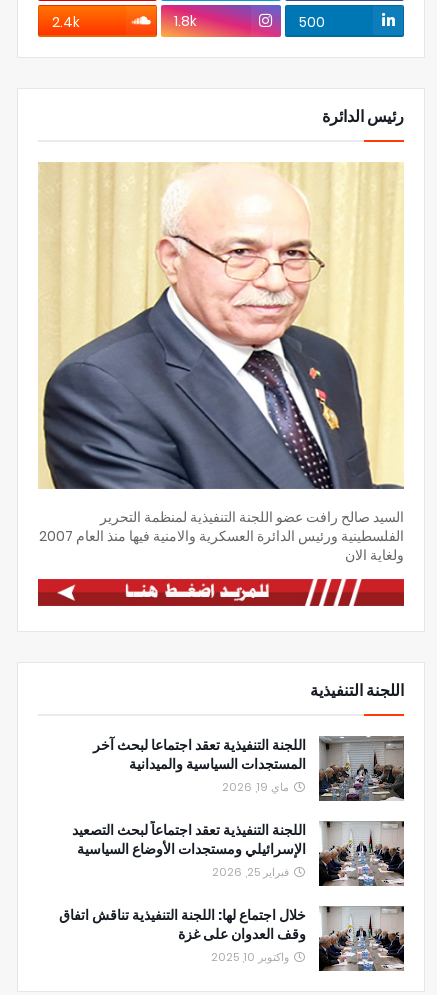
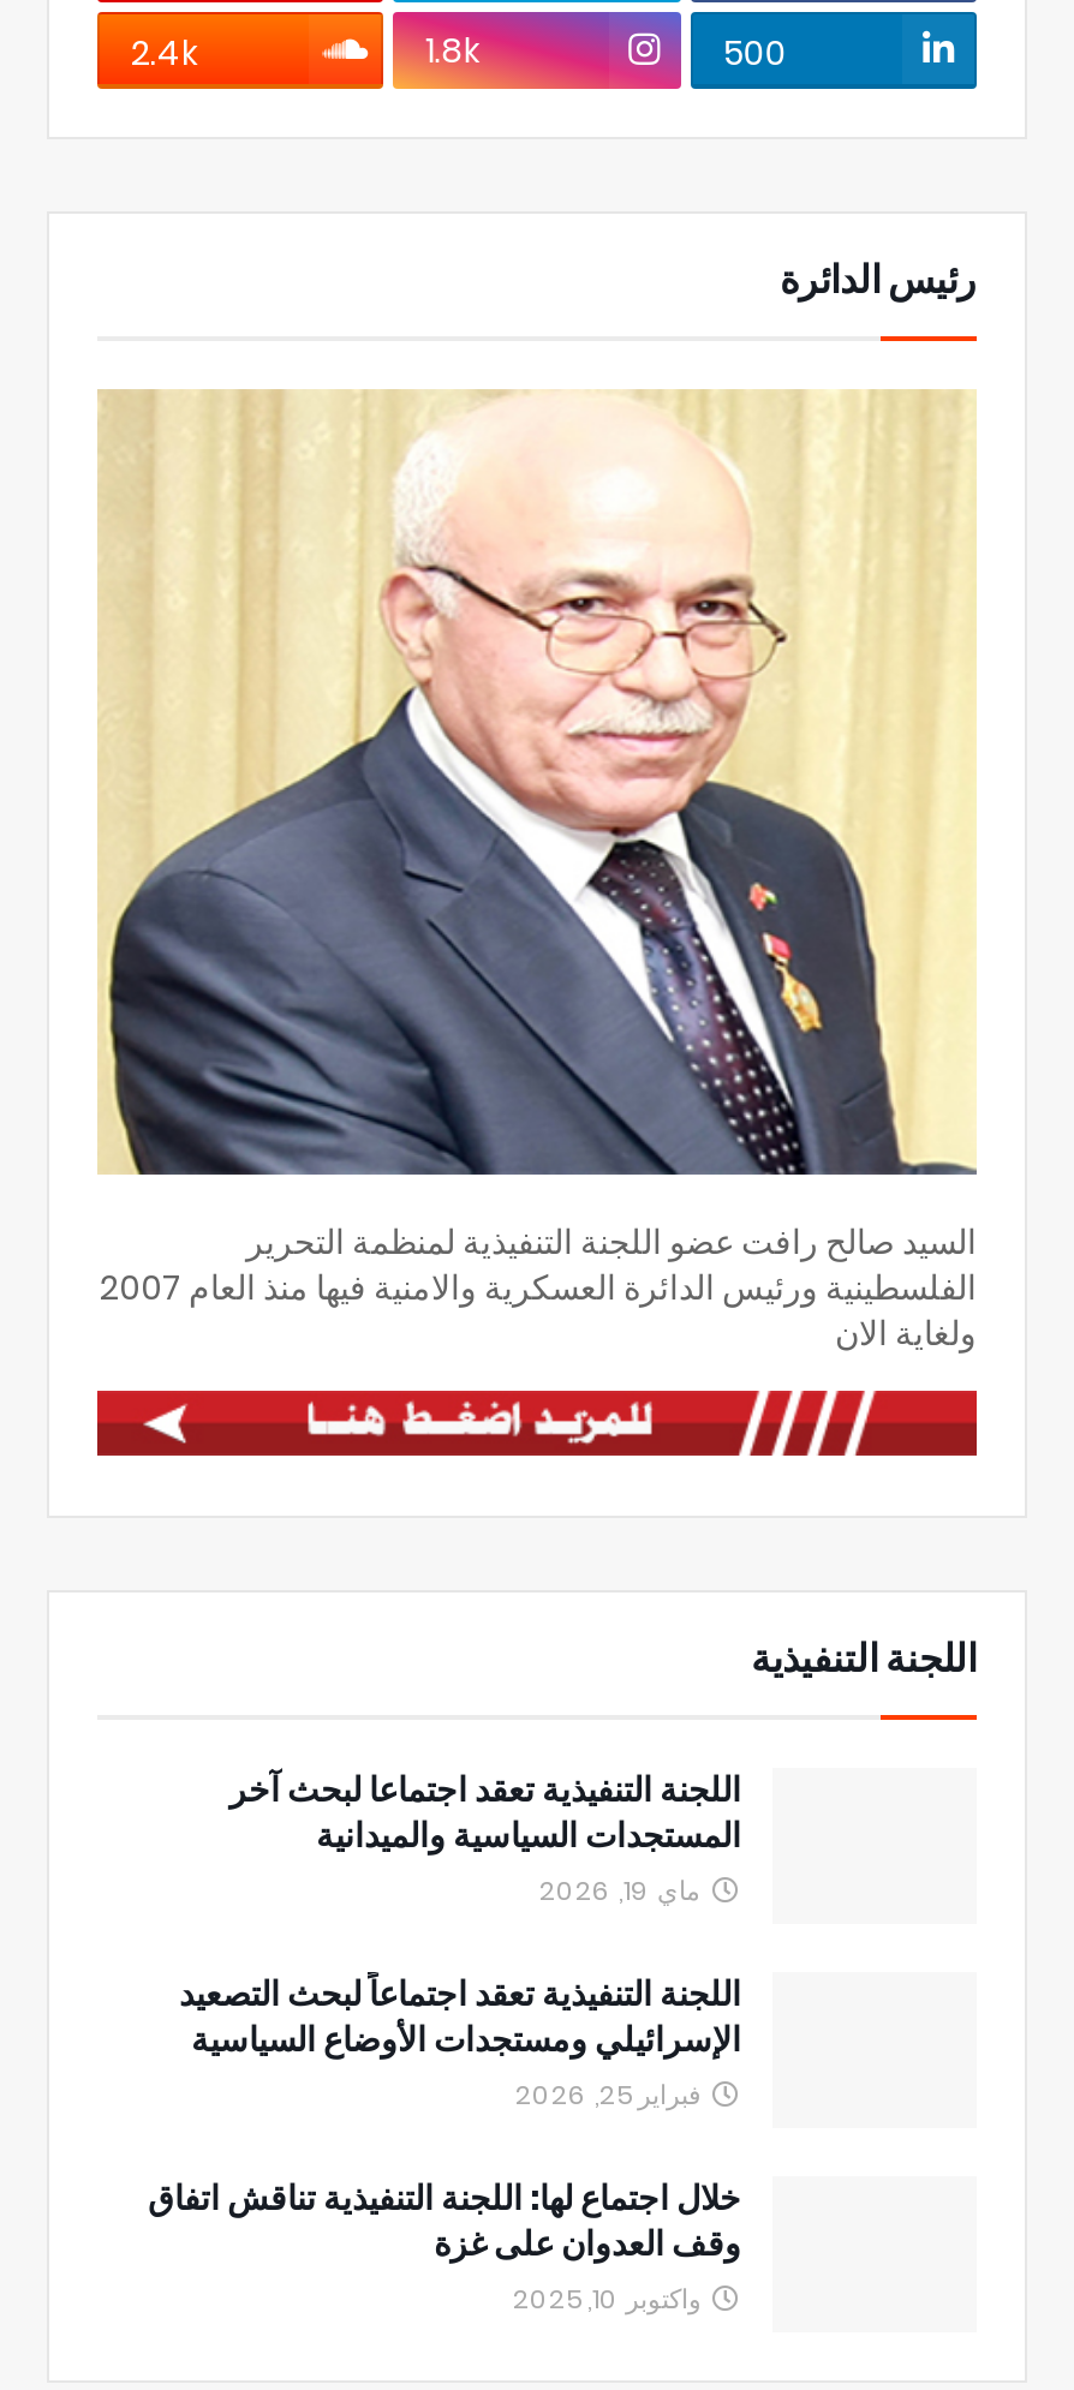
- [image]

- [image]

- [image]
